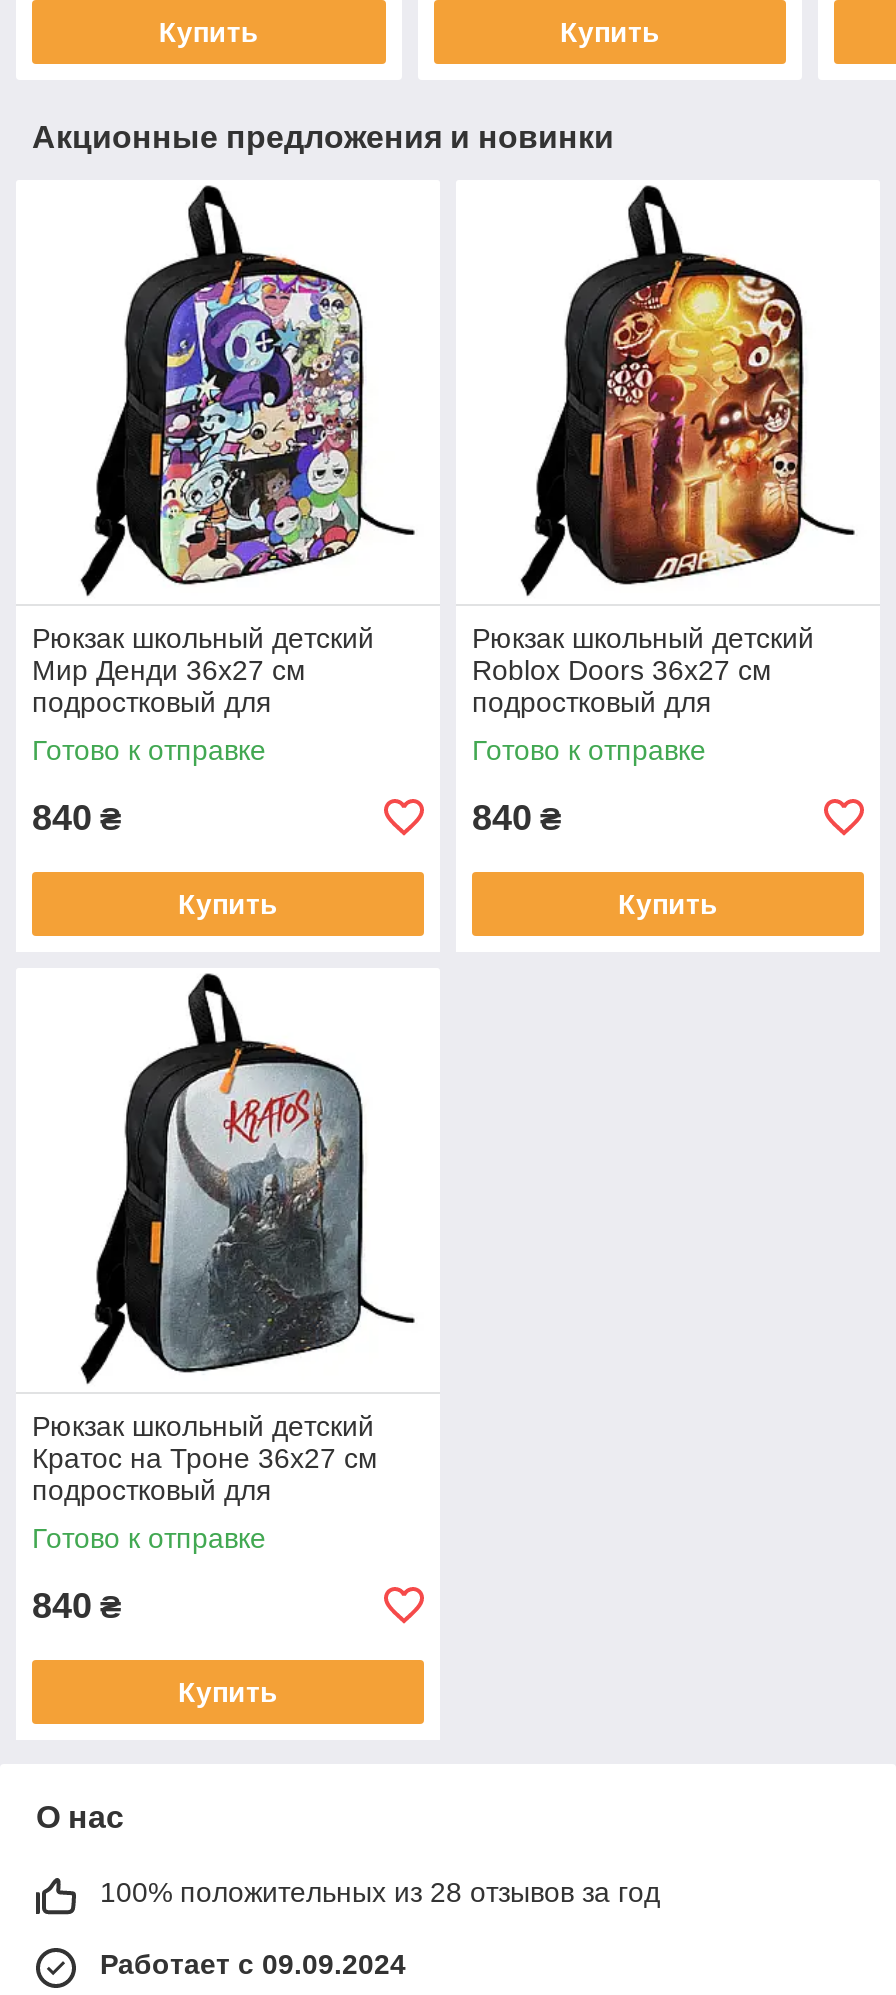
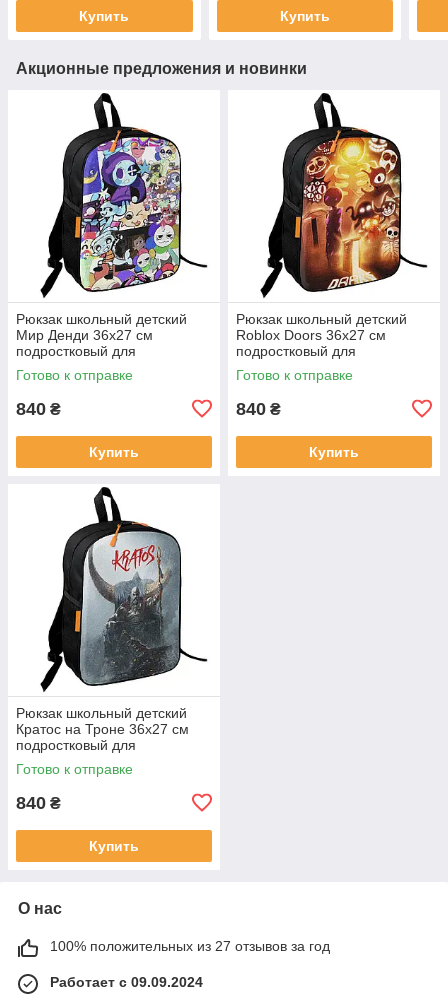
- 100% положительных из 28 отзывов за год
+ 100% положительных из 27 отзывов за год
